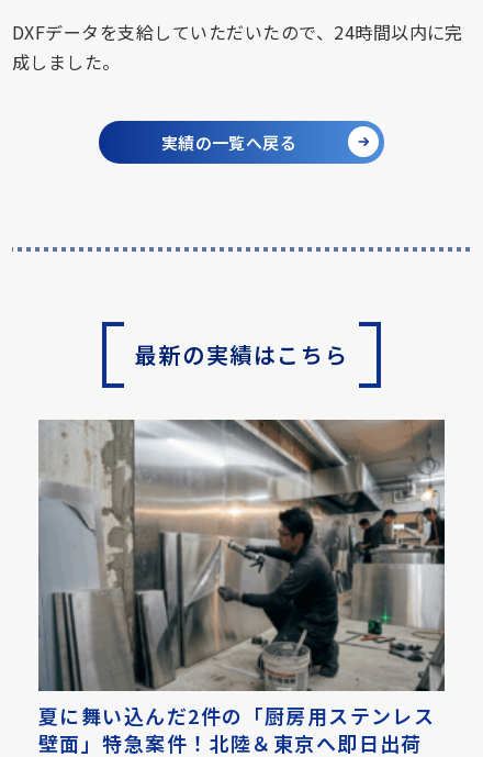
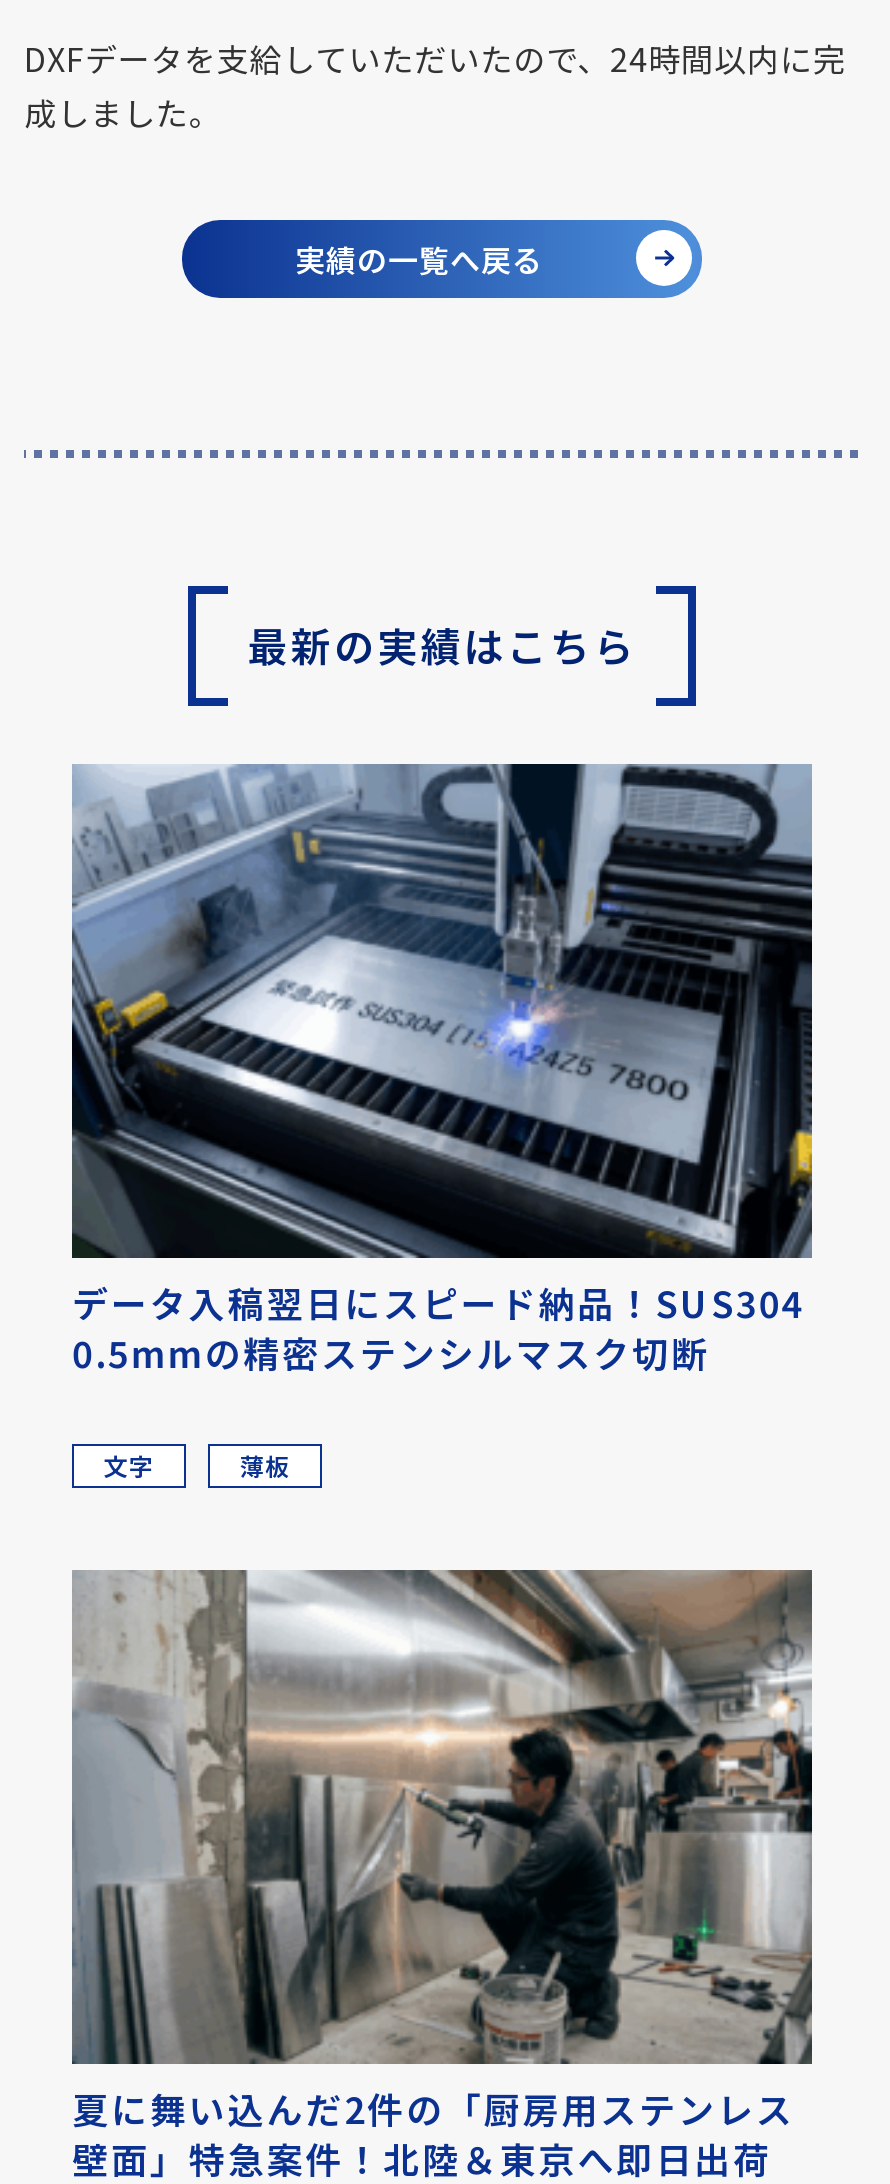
+ [image]
+ データ入稿翌日にスピード納品！SUS304
+ 0.5mmの精密ステンシルマスク切断
+ 文字
+ 薄板
